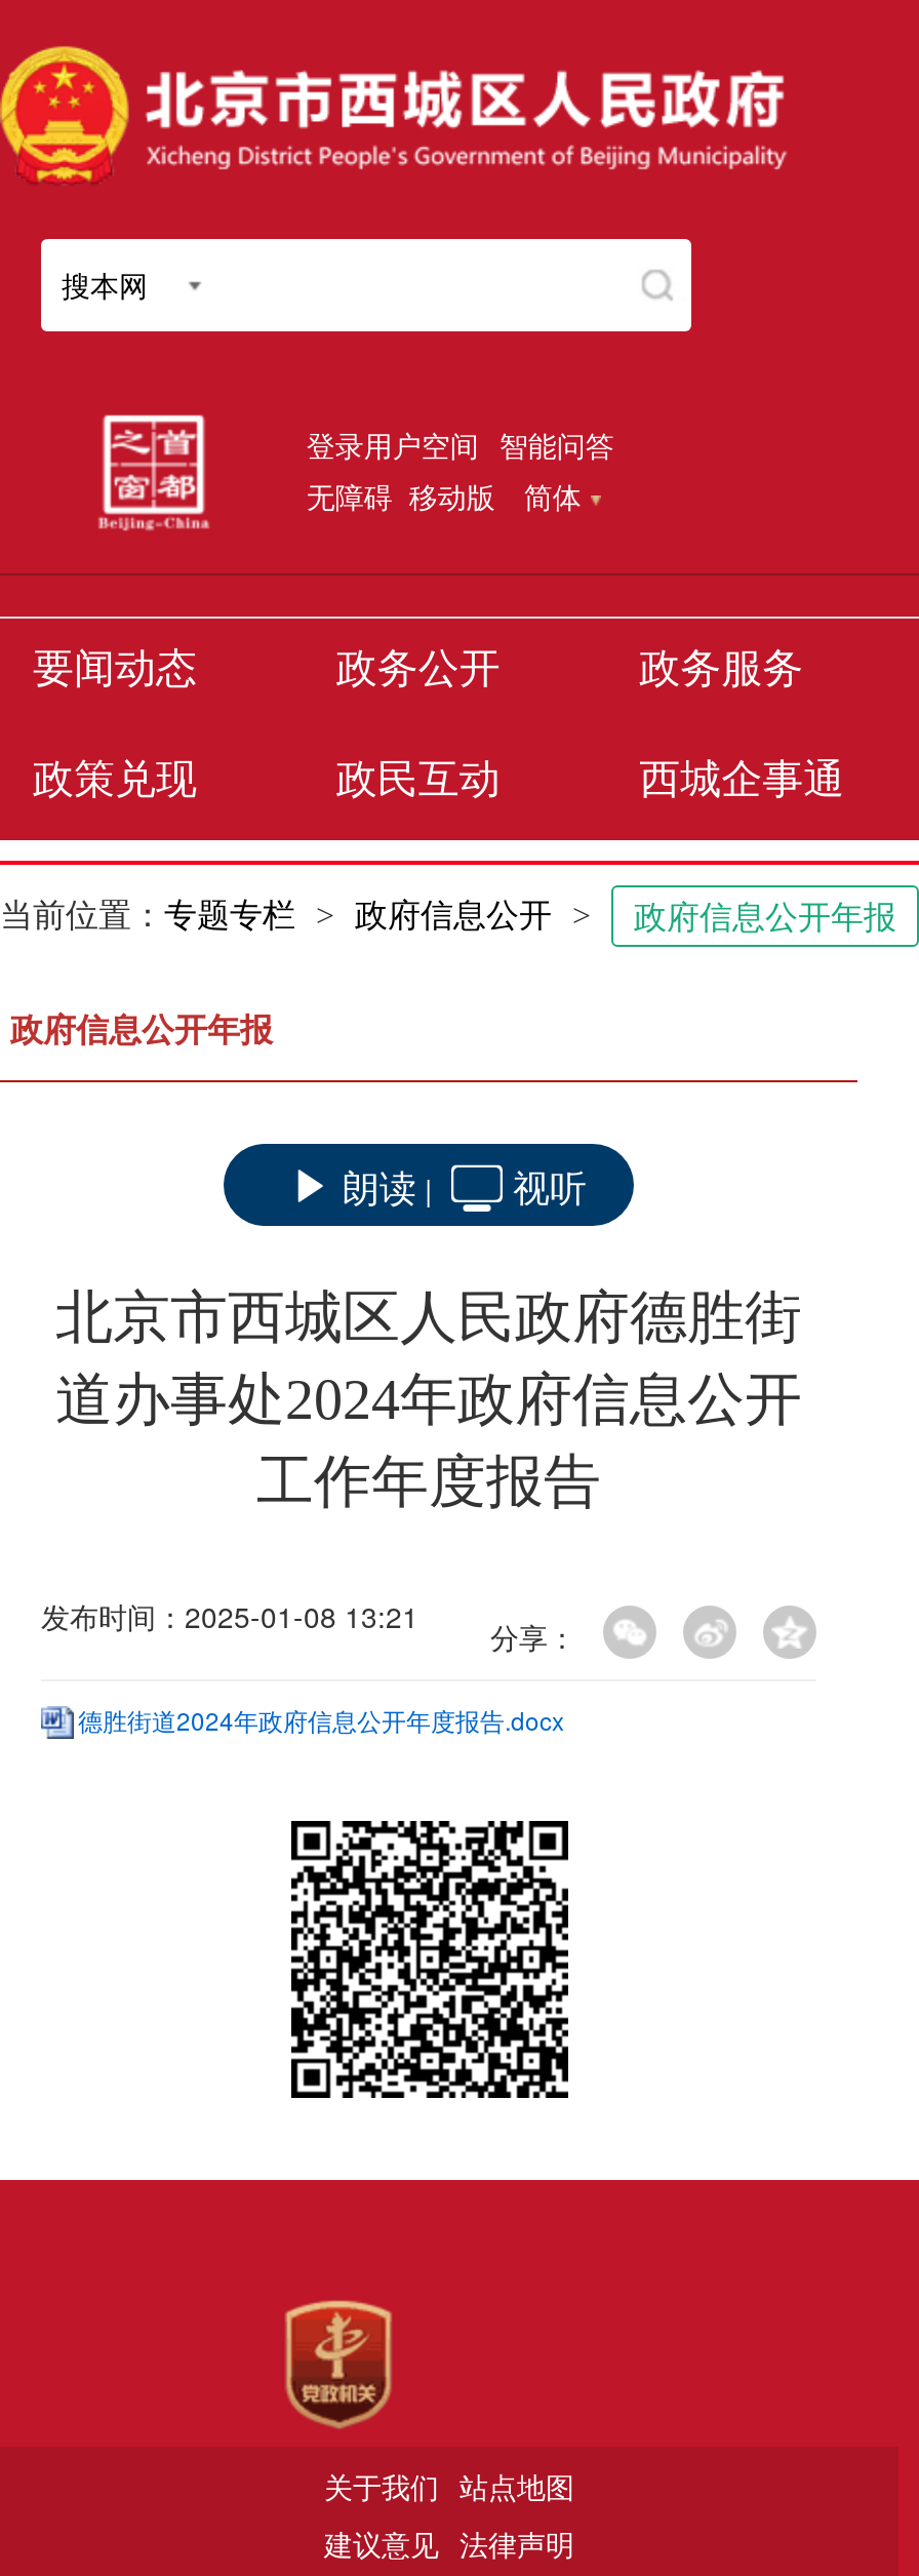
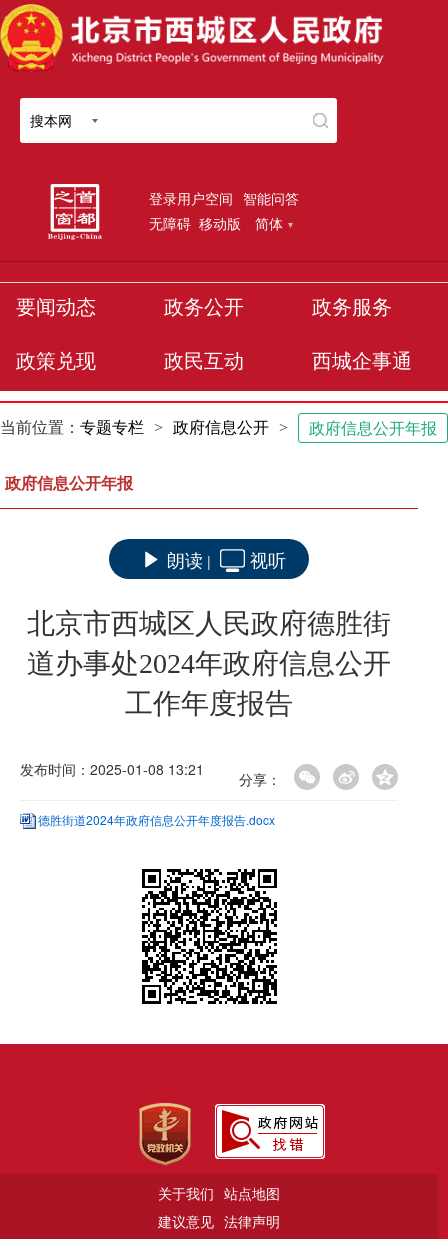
+ [image]
